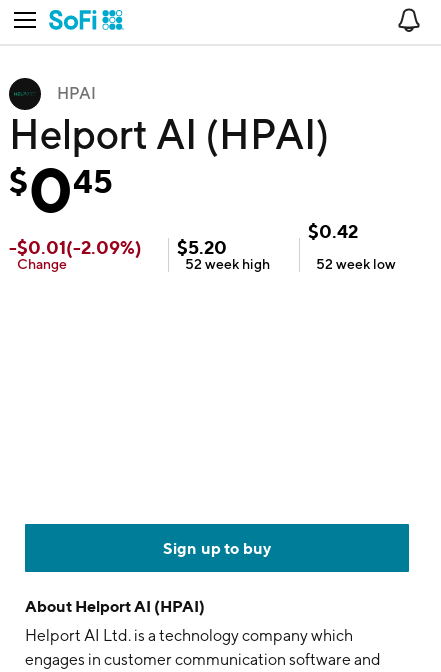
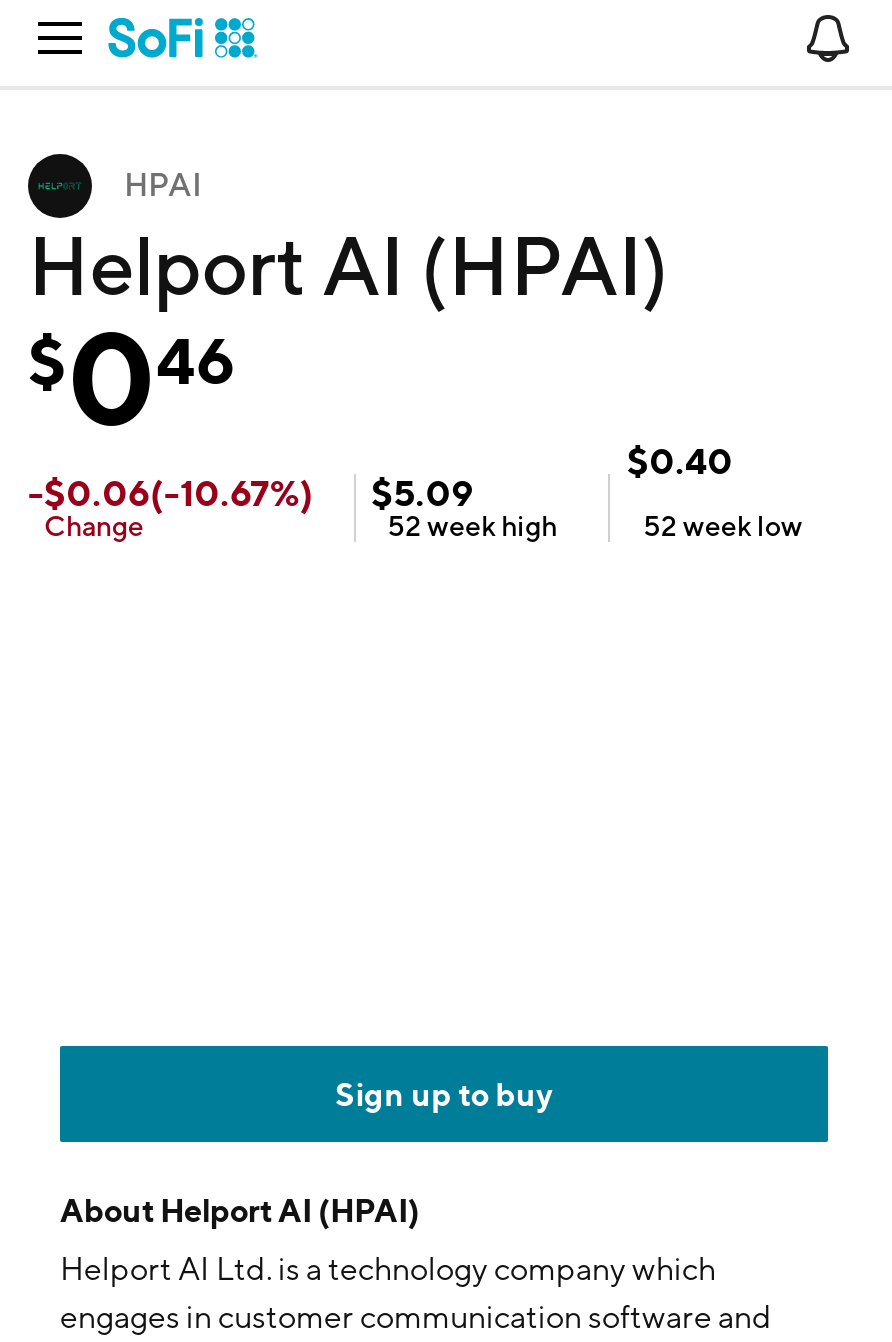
- $045
+ $046

- $0.42
+ $0.40

- -$0.01(-2.09%)
+ -$0.06(-10.67%)

- $5.20
+ $5.09
